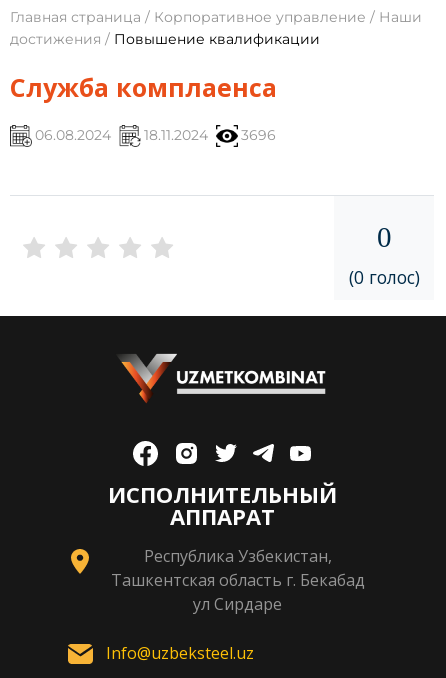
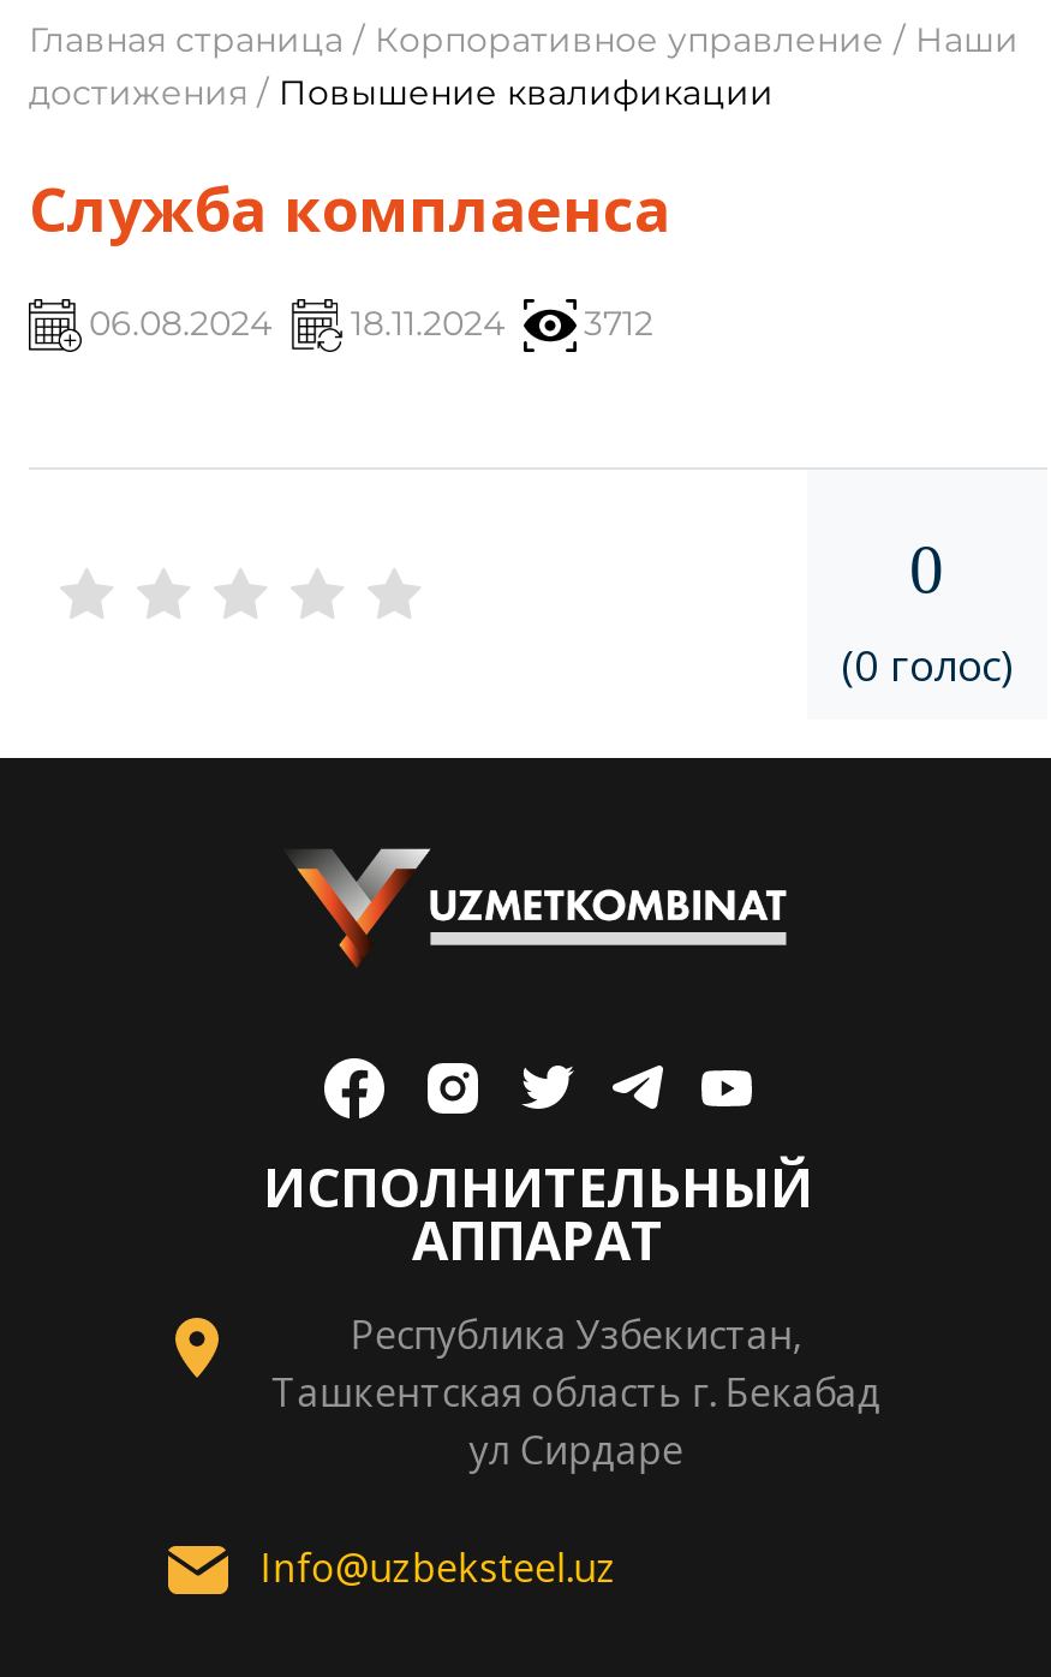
- 06.08.2024 18.11.2024 3696
+ 06.08.2024 18.11.2024 3712
